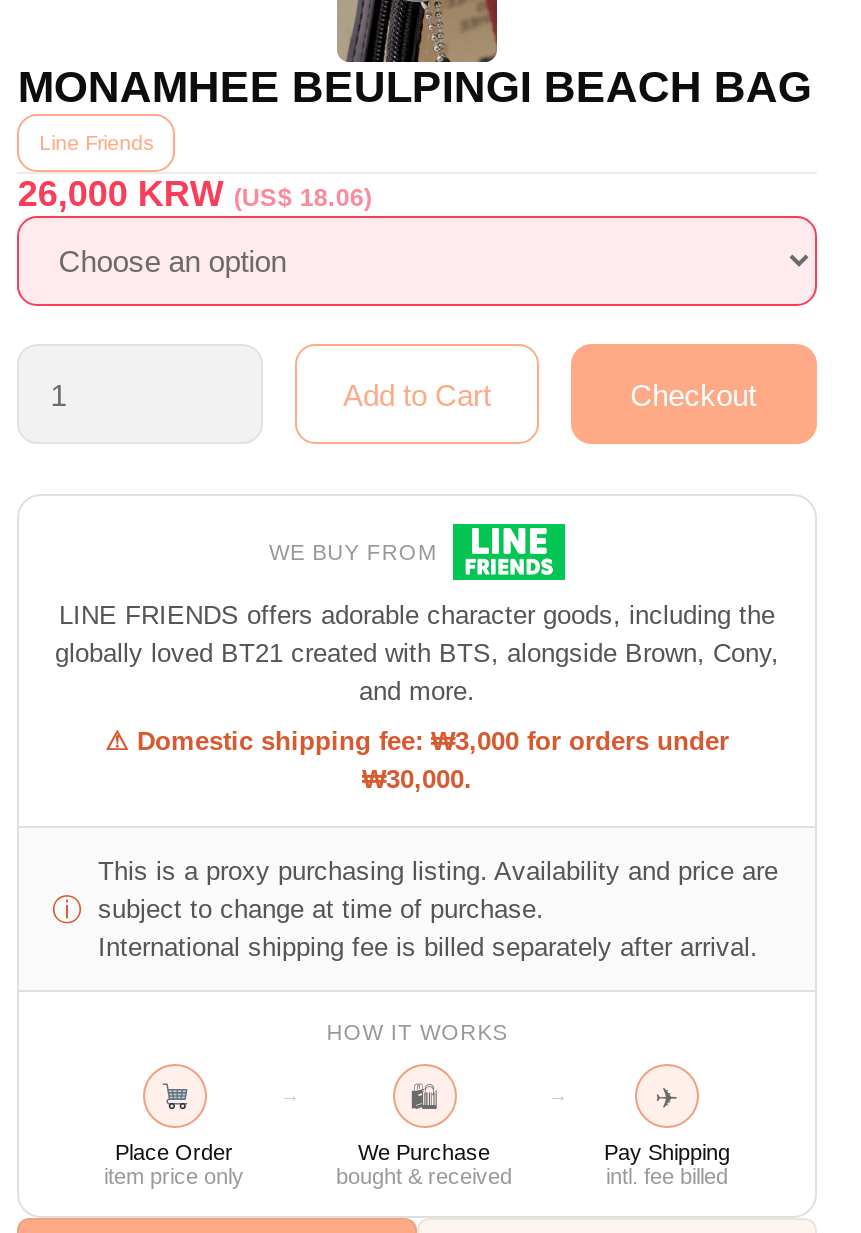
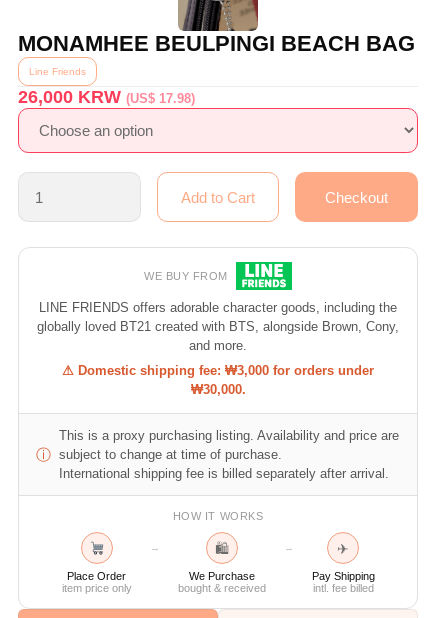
- 26,000KRW (US$ 18.06)
+ 26,000KRW (US$ 17.98)
